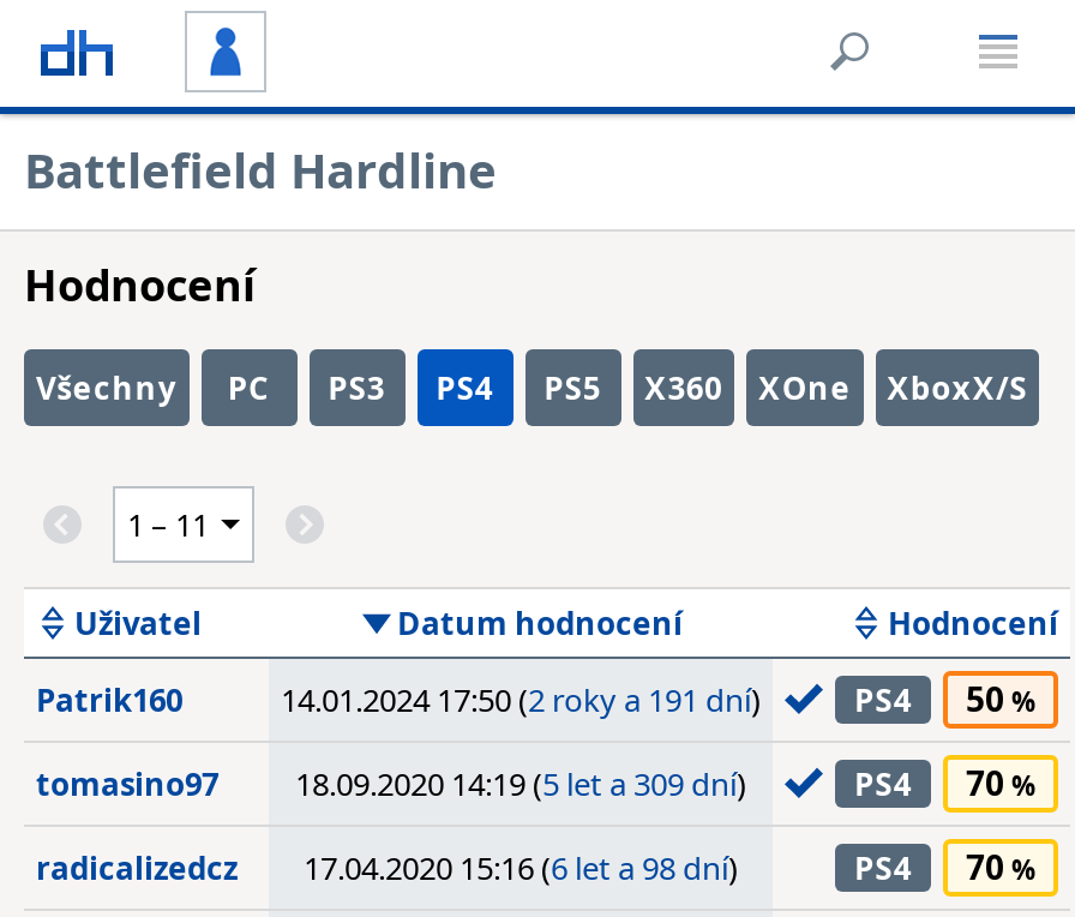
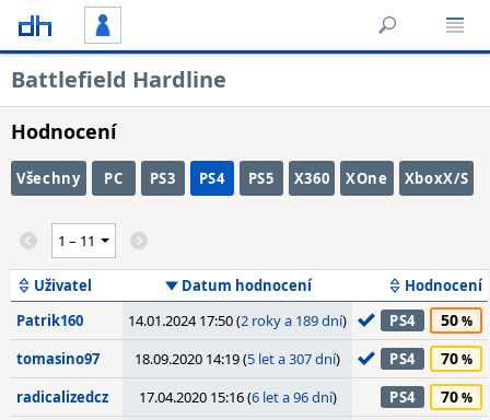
- 14.01.2024 17:50 (2 roky a 191 dní)
+ 14.01.2024 17:50 (2 roky a 189 dní)

- tomasino97 18.09.2020 14:19 (5 let a 309 dní)
+ tomasino97 18.09.2020 14:19 (5 let a 307 dní)

- radicalizedcz 17.04.2020 15:16 (6 let a 98 dní)
+ radicalizedcz 17.04.2020 15:16 (6 let a 96 dní)
